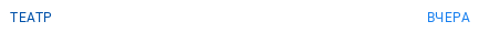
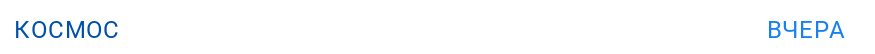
- ТЕАТР
+ КОСМОС
